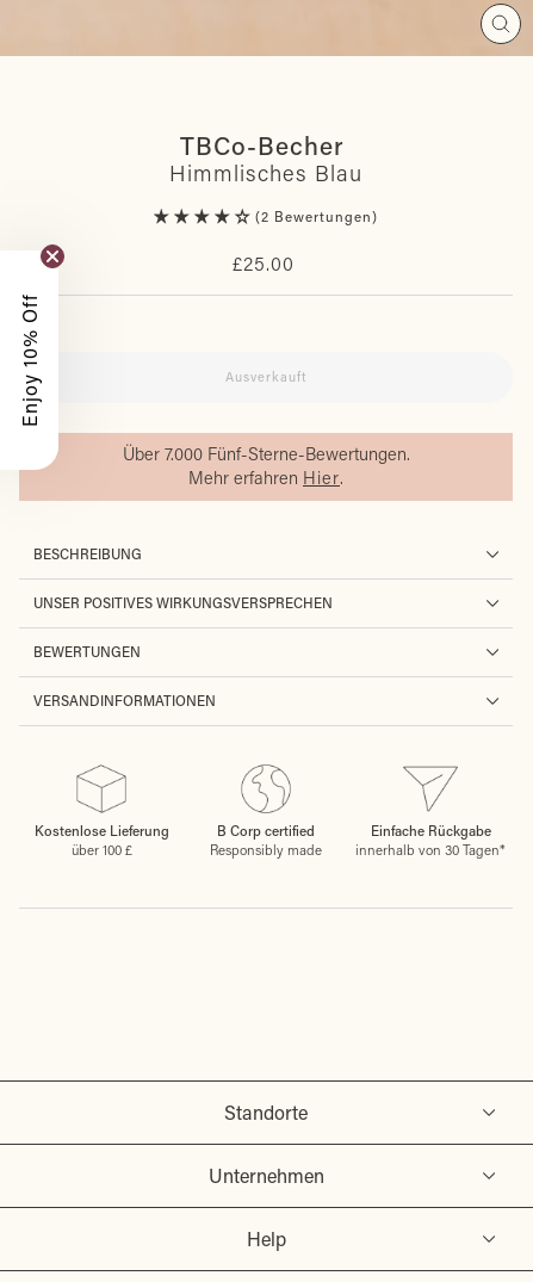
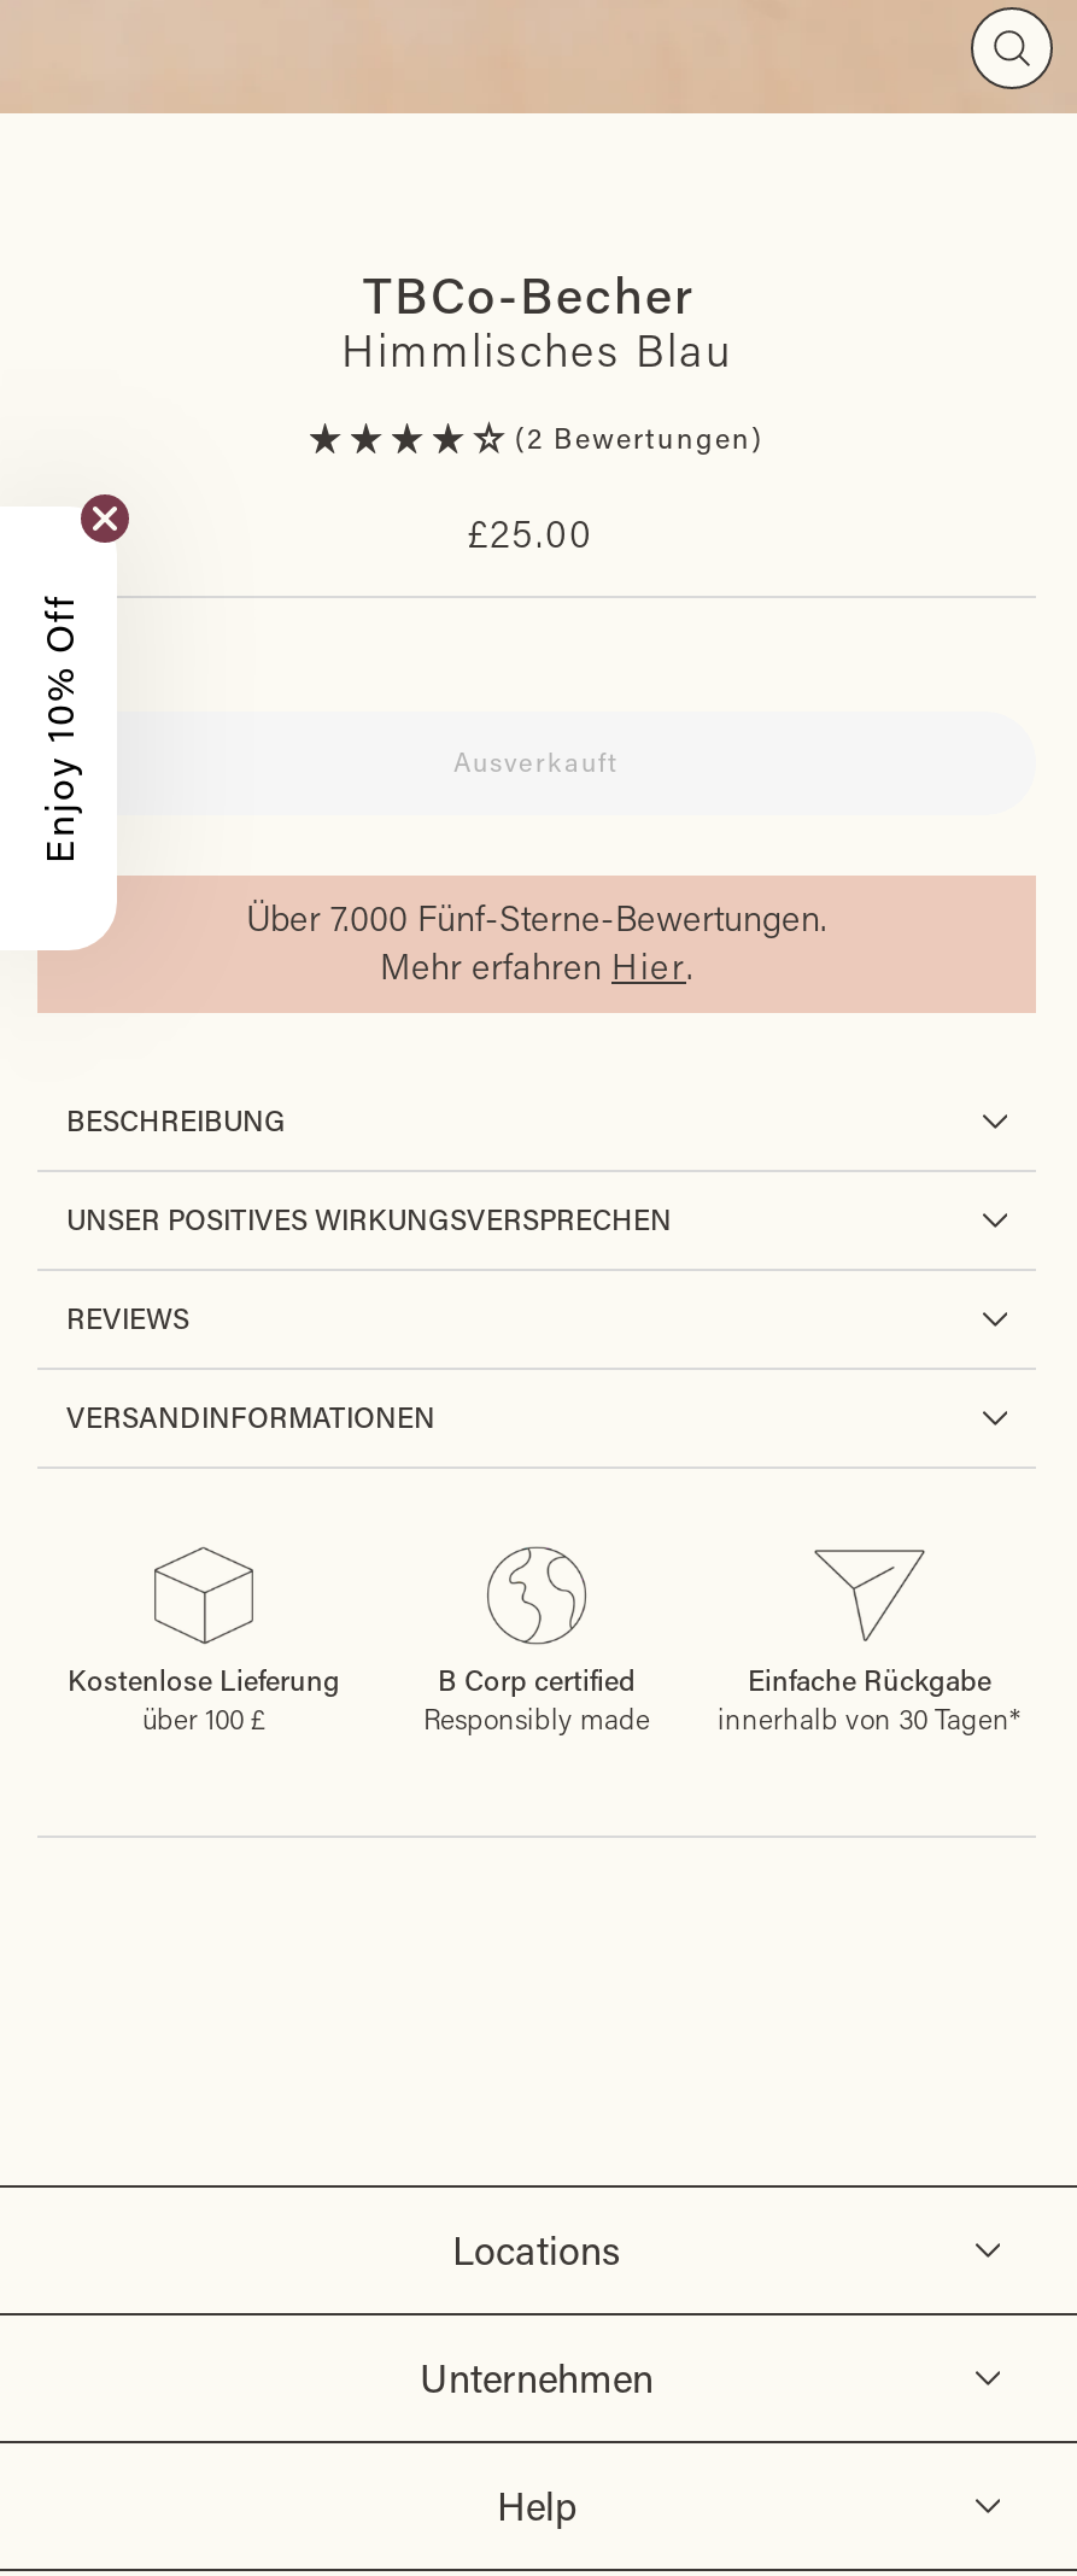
- BEWERTUNGEN
+ REVIEWS

- Standorte
+ Locations
